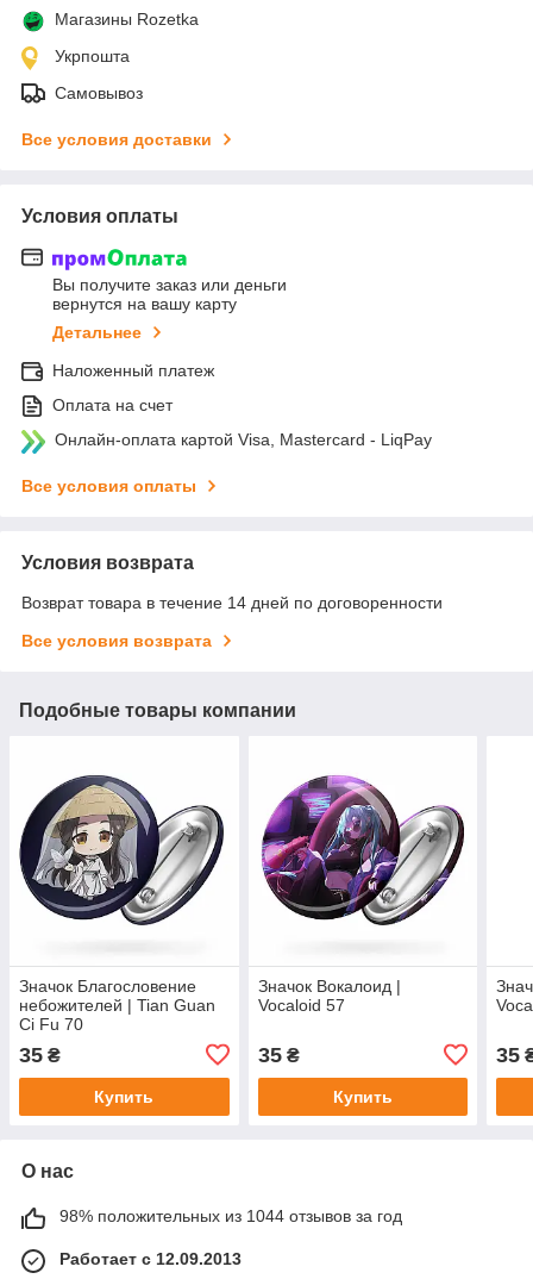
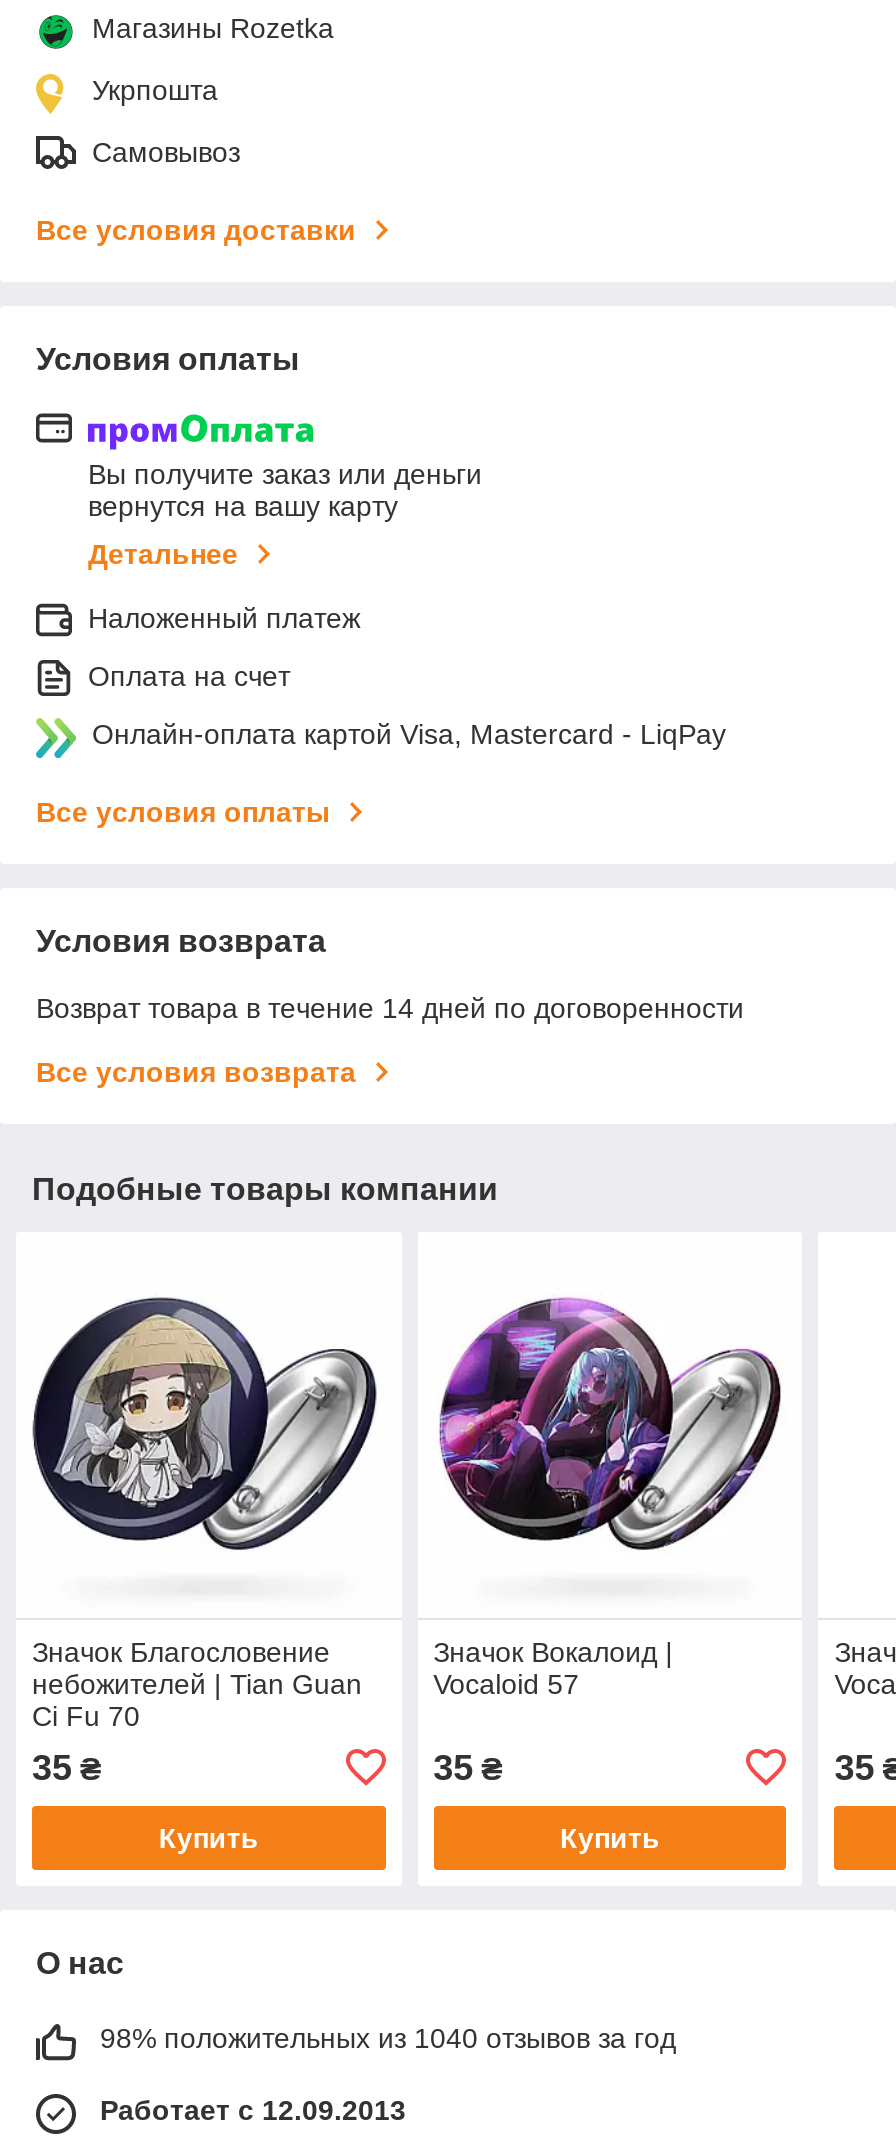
- 98% положительных из 1044 отзывов за год
+ 98% положительных из 1040 отзывов за год
